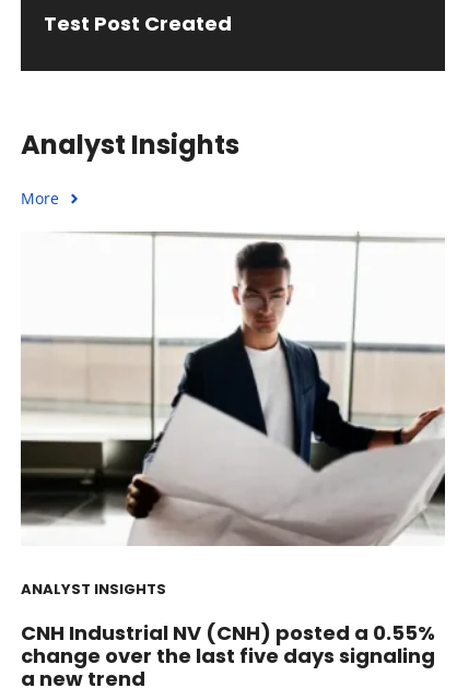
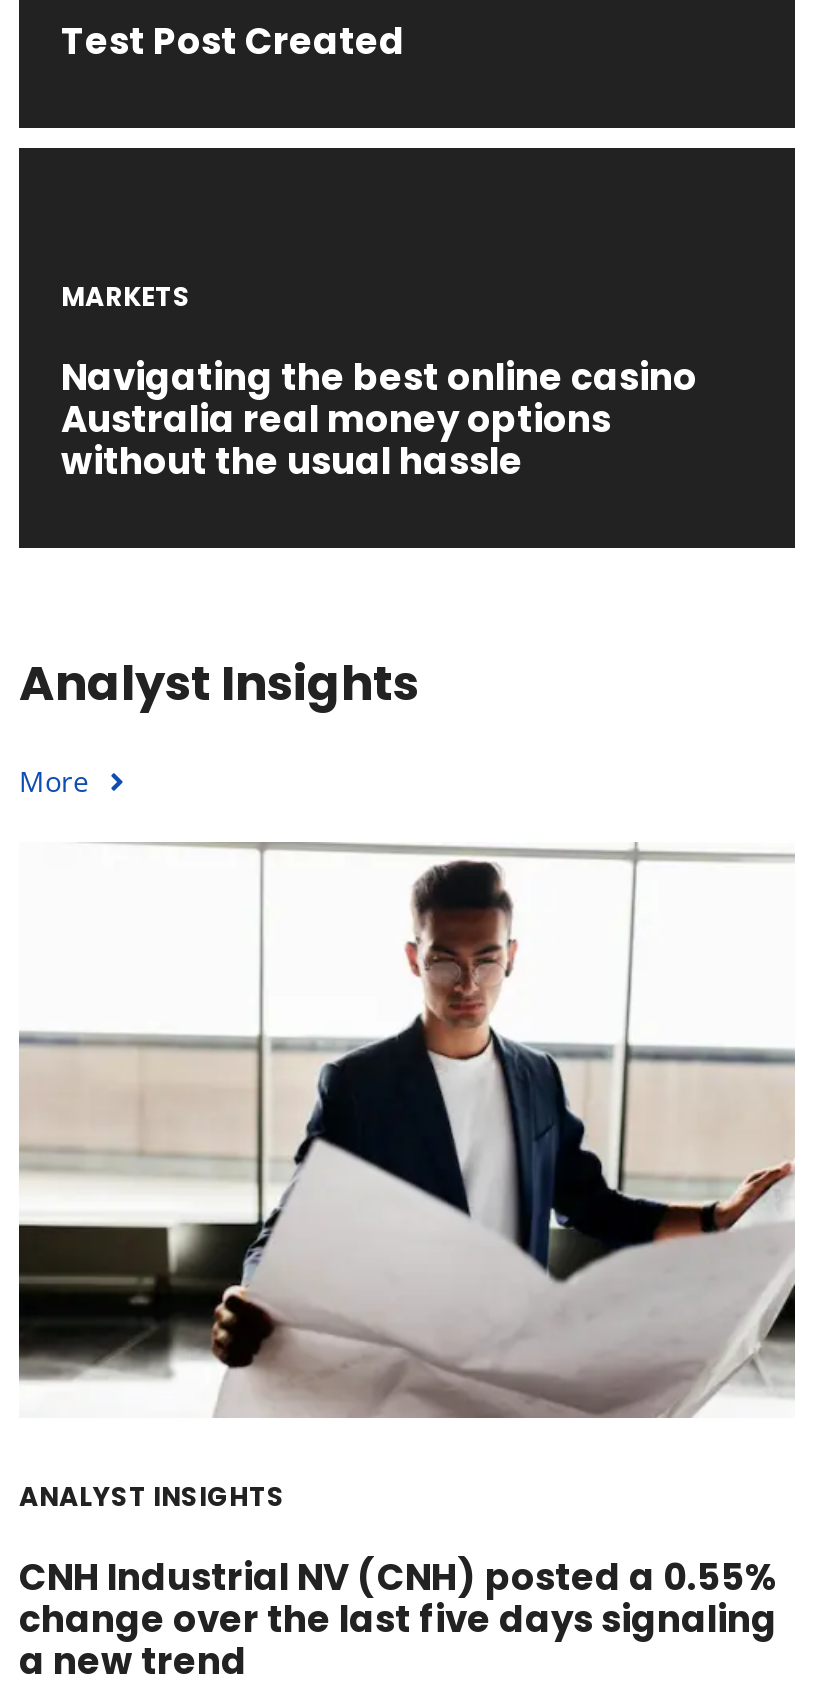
+ MARKETS
+ Navigating the best online casino
+ Australia real money options
+ without the usual hassle
